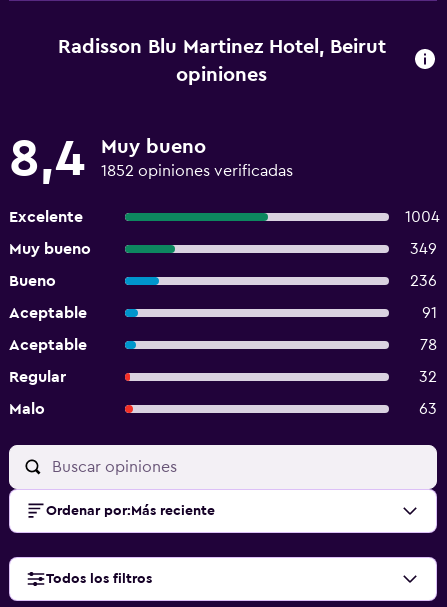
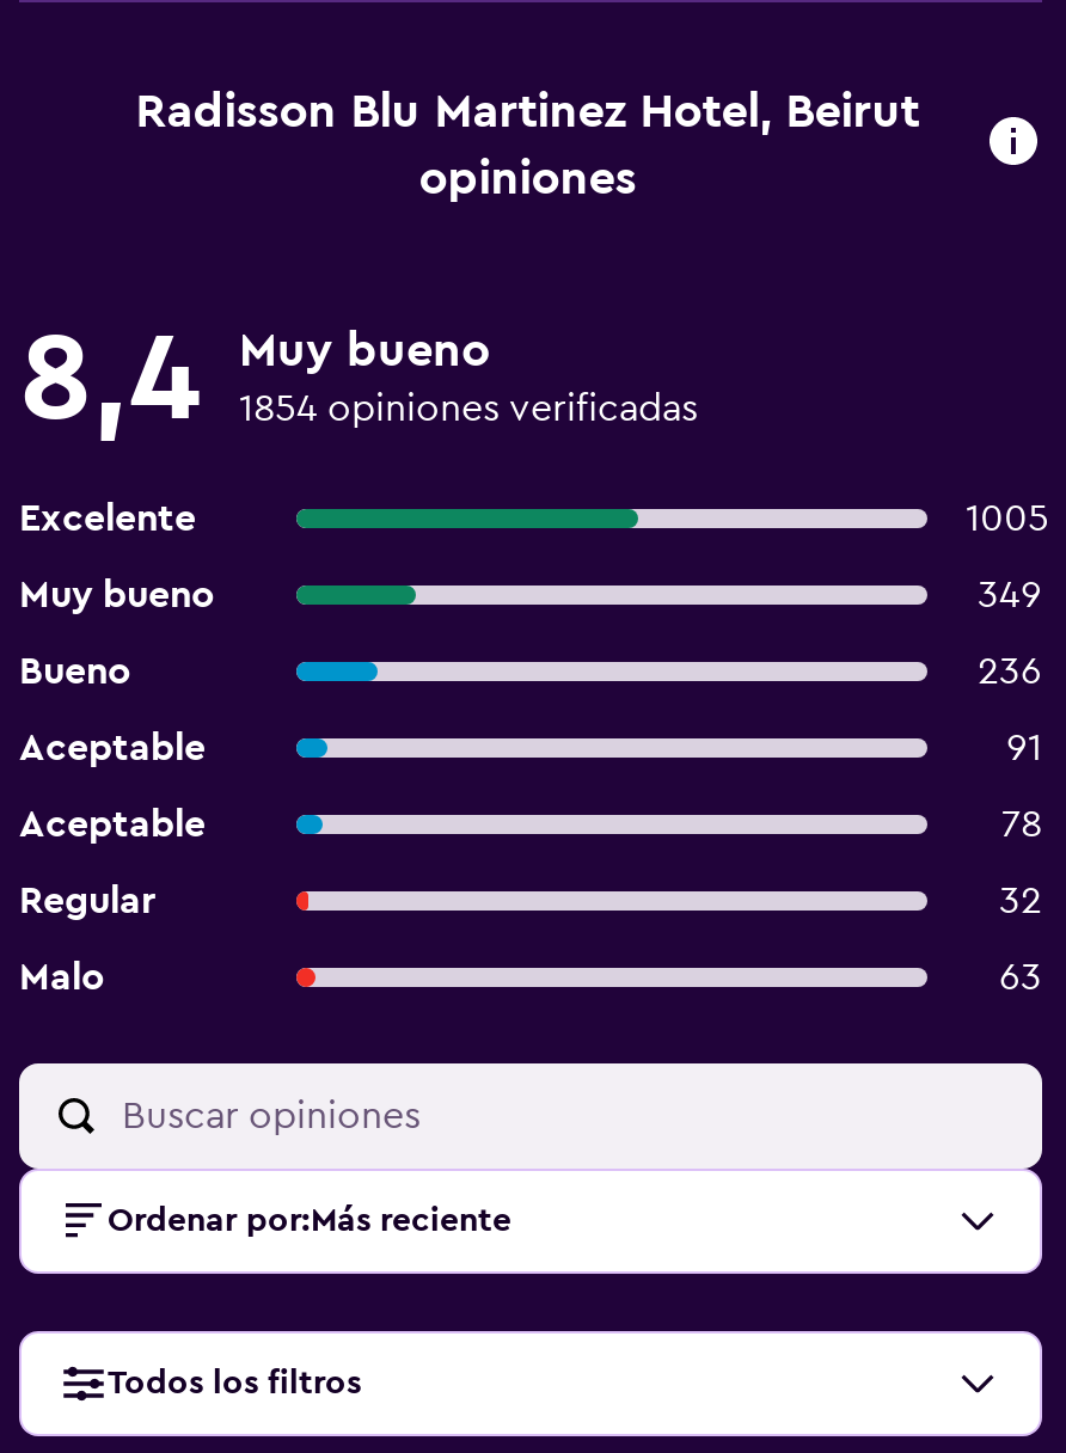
- 1852 opiniones verificadas
+ 1854 opiniones verificadas

- 1004
+ 1005
